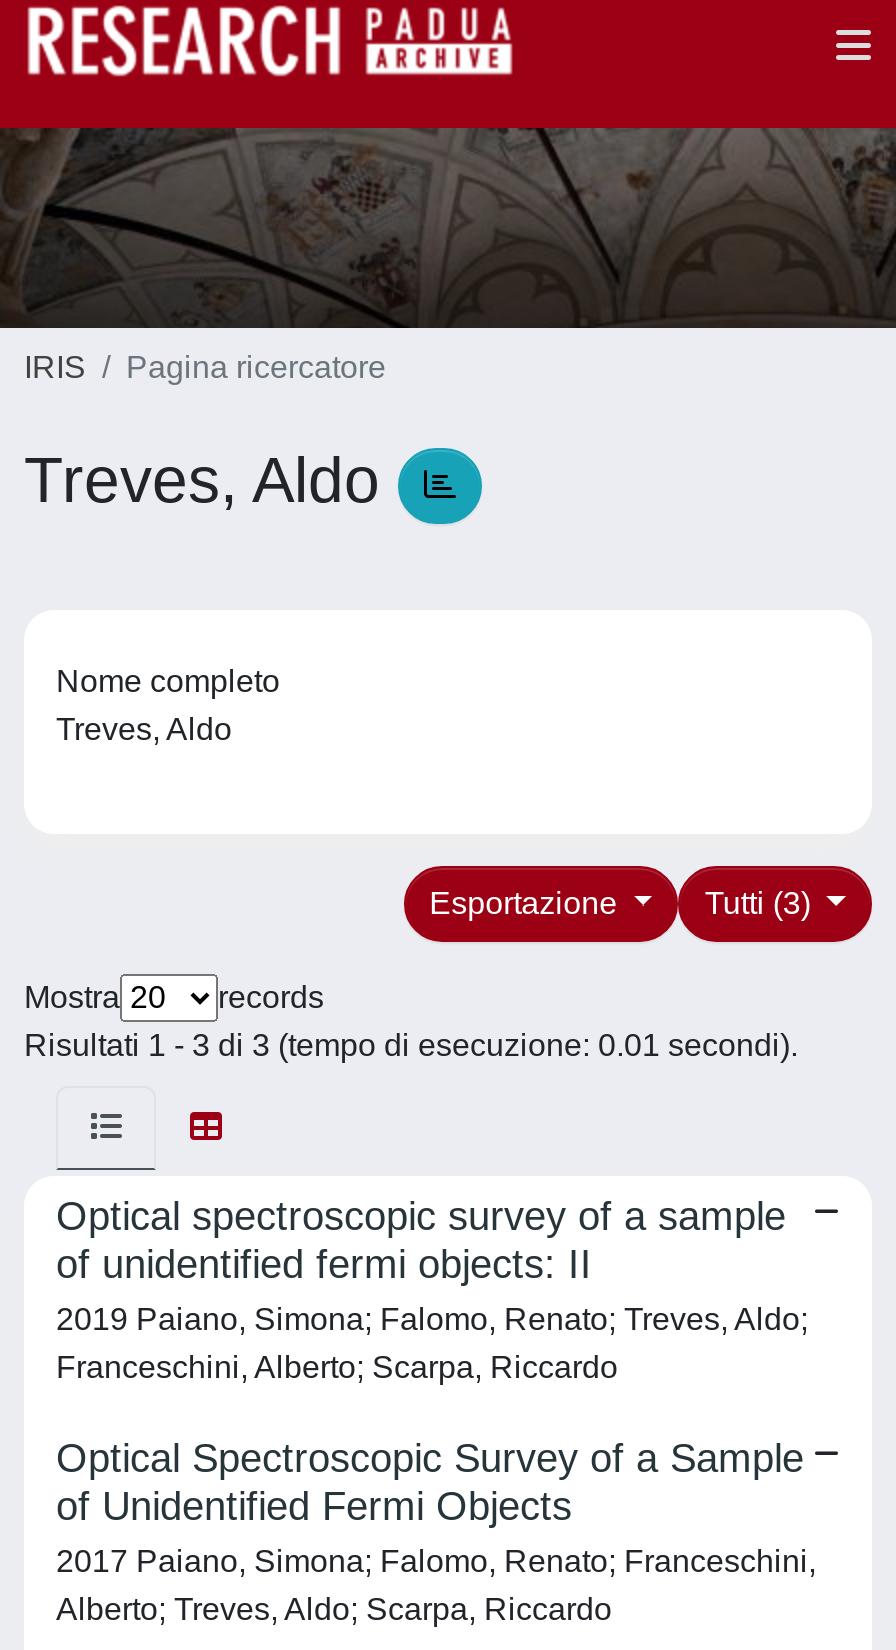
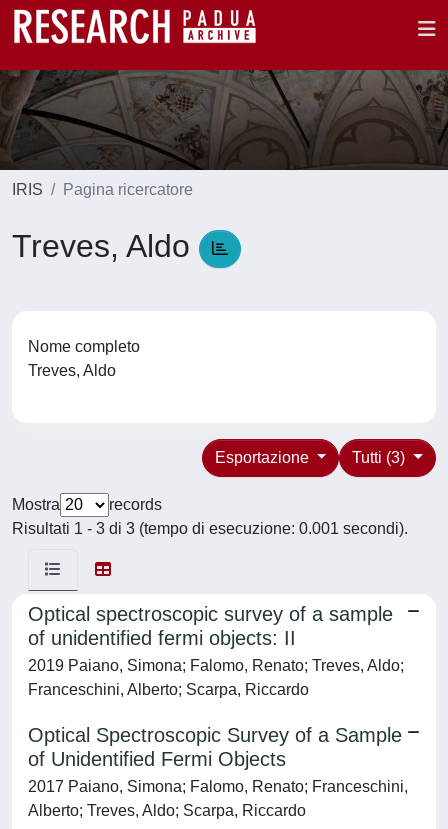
- Risultati 1 - 3 di 3 (tempo di esecuzione: 0.01 secondi).
+ Risultati 1 - 3 di 3 (tempo di esecuzione: 0.001 secondi).
